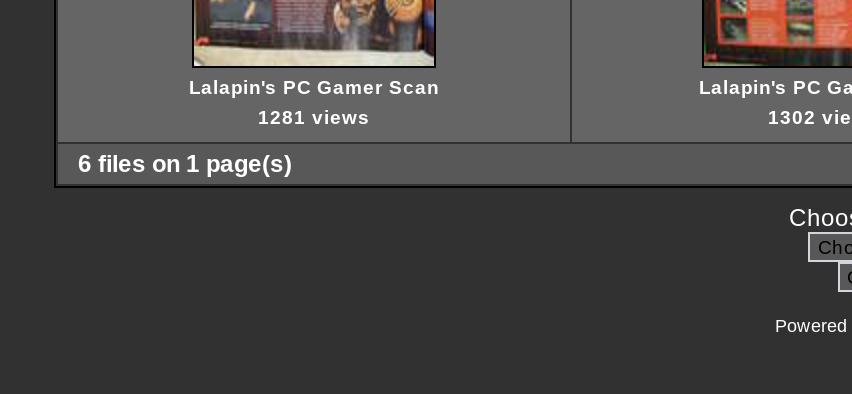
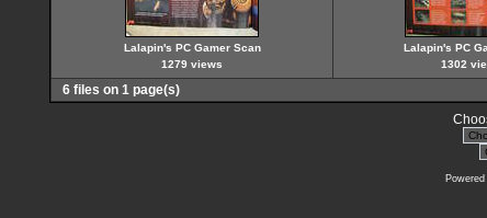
- 1281 views
+ 1279 views
